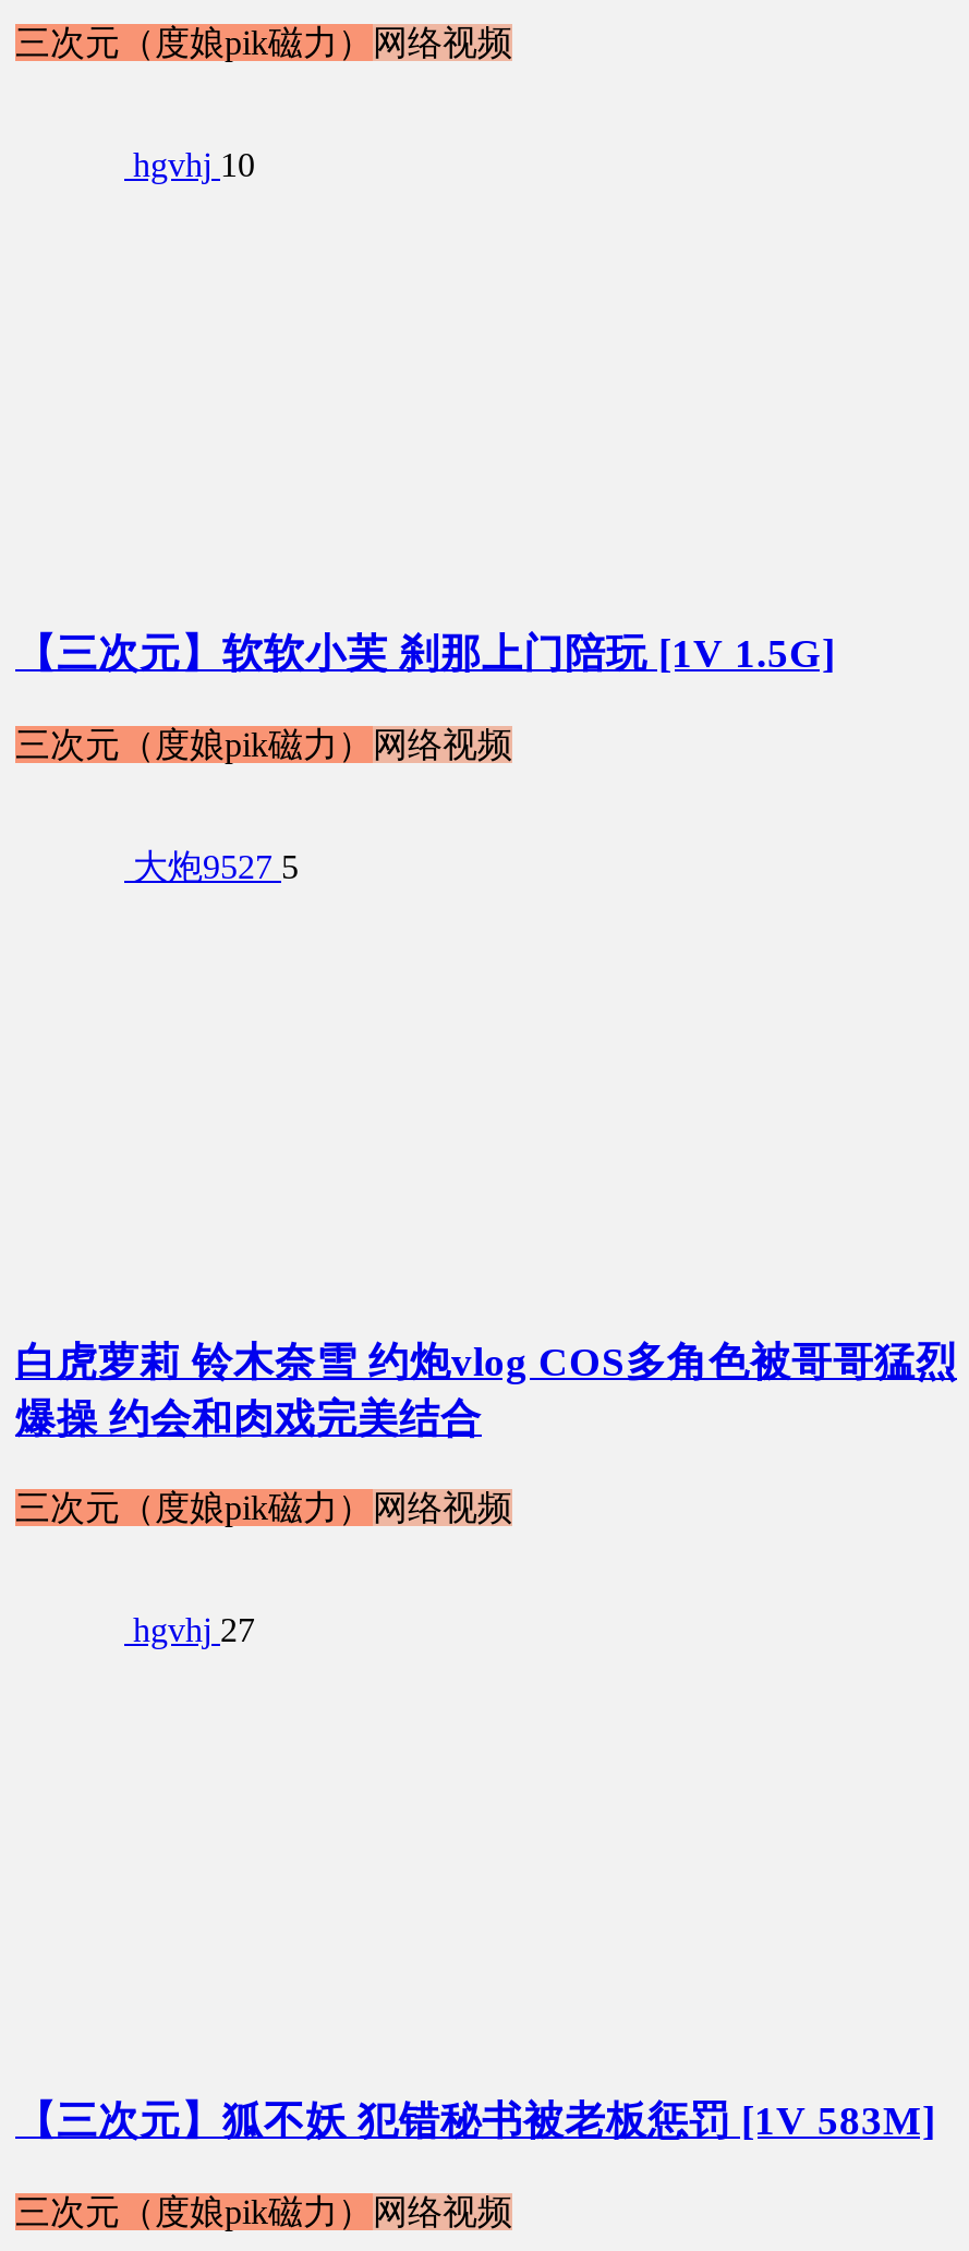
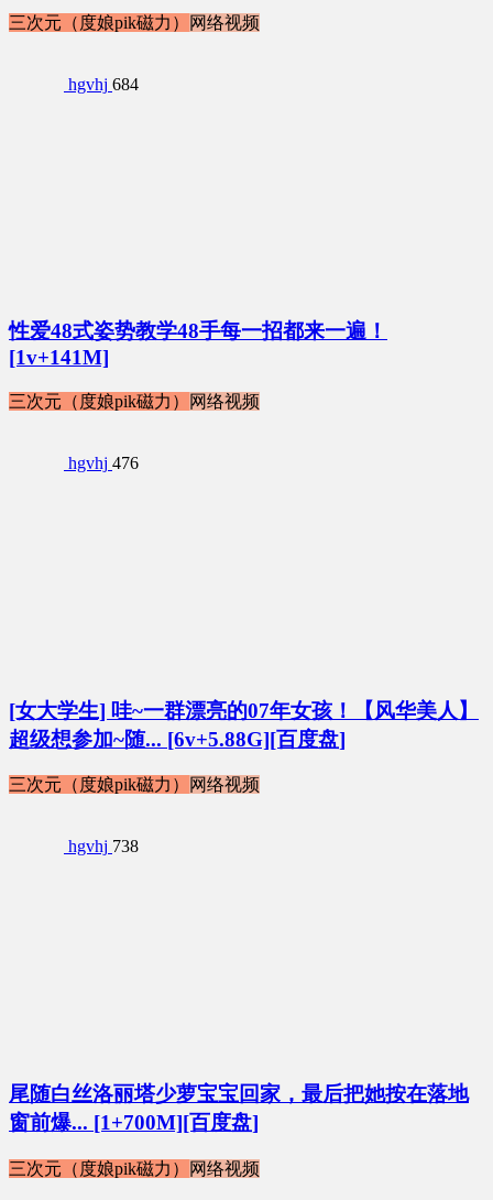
- hgvhj 10
+ hgvhj 684

- 【三次元】软软小芙 刹那上门陪玩 [1V 1.5G]
+ 性爱48式姿势教学48手每一招都来一遍！
+ [1v+141M]

- 大炮9527 5
+ hgvhj 476

- 白虎萝莉 铃木奈雪 约炮vlog COS多角色被哥哥猛烈
- 爆操 约会和肉戏完美结合
+ [女大学生] 哇~一群漂亮的07年女孩！【风华美人】
+ 超级想参加~随... [6v+5.88G][百度盘]

- hgvhj 27
+ hgvhj 738

- 【三次元】狐不妖 犯错秘书被老板惩罚 [1V 583M]
+ 尾随白丝洛丽塔少萝宝宝回家，最后把她按在落地
+ 窗前爆... [1+700M][百度盘]
